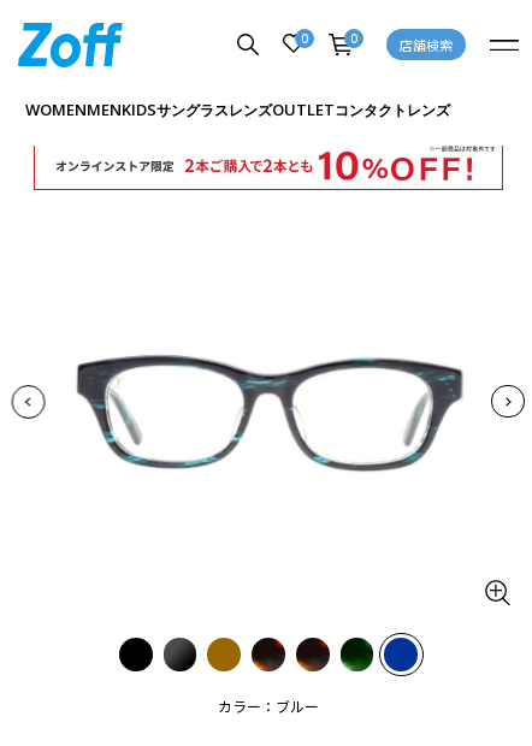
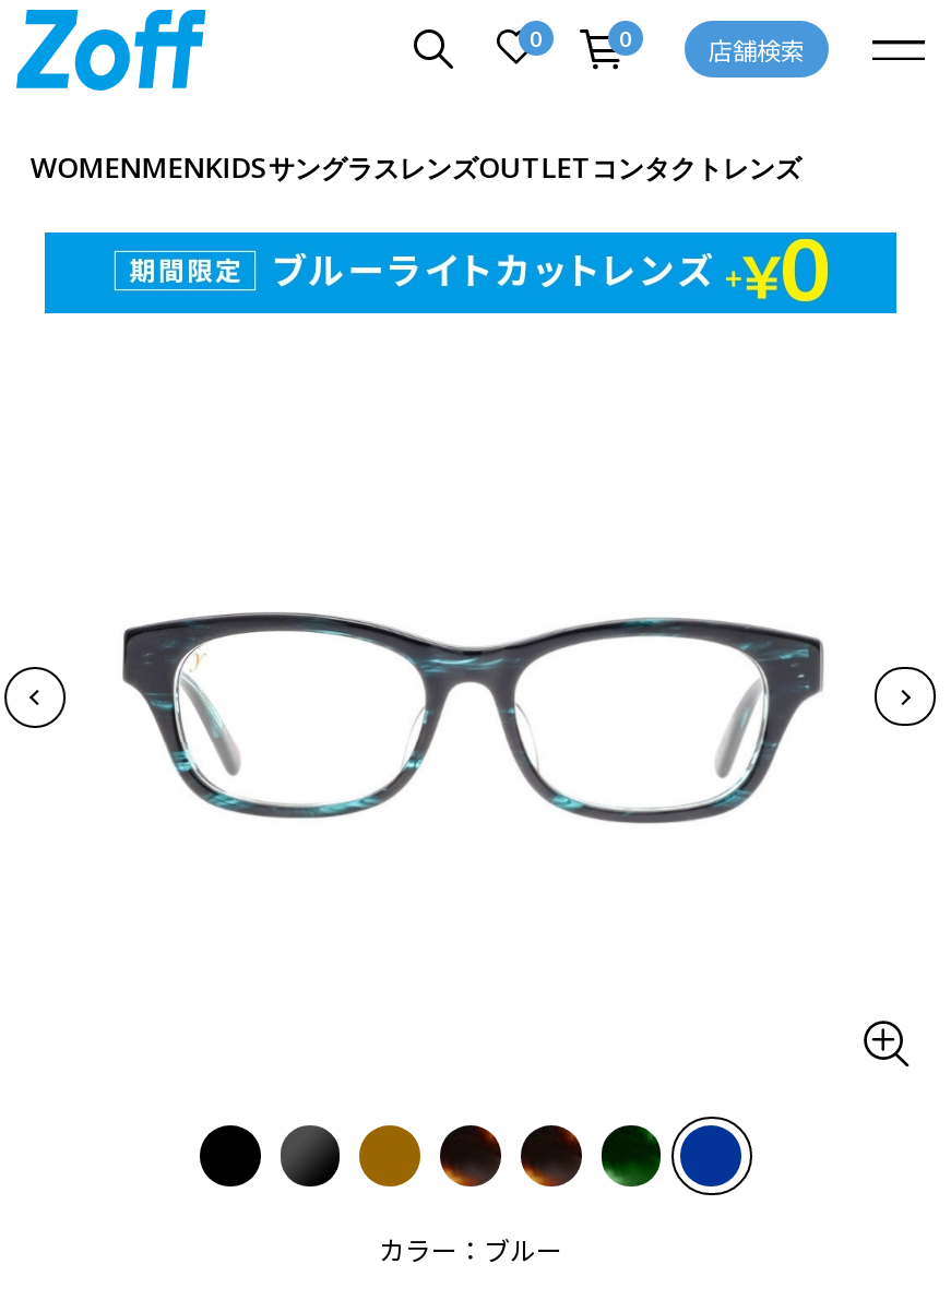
- [image]
+ [image]
